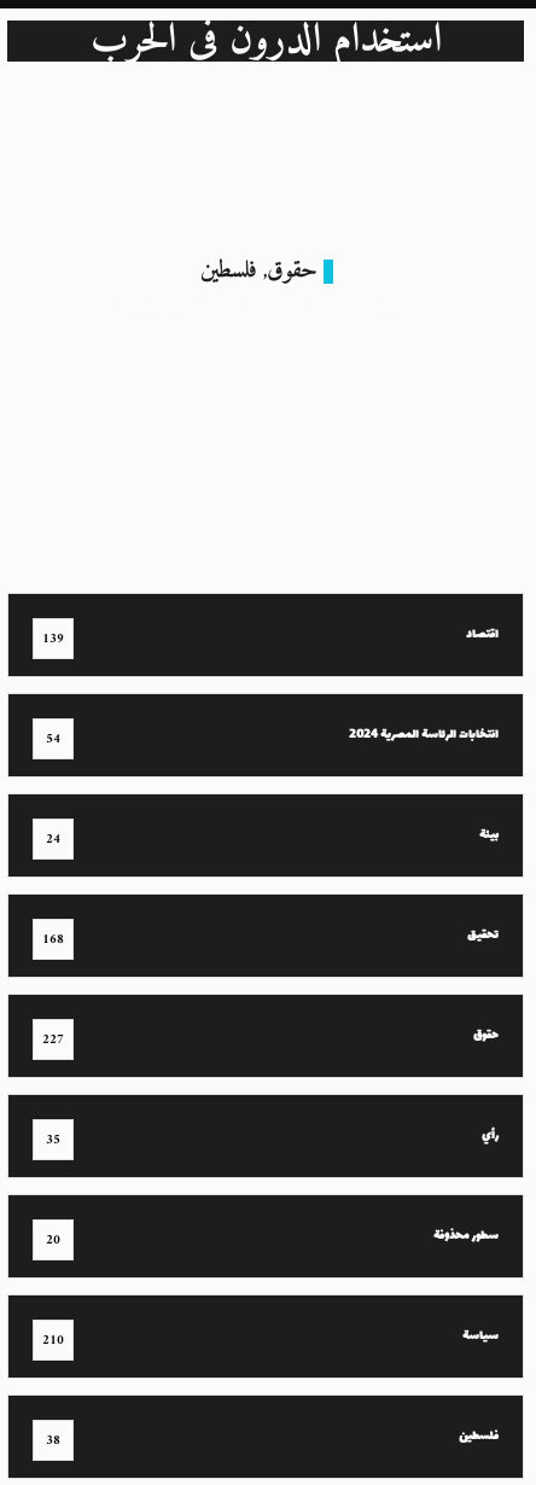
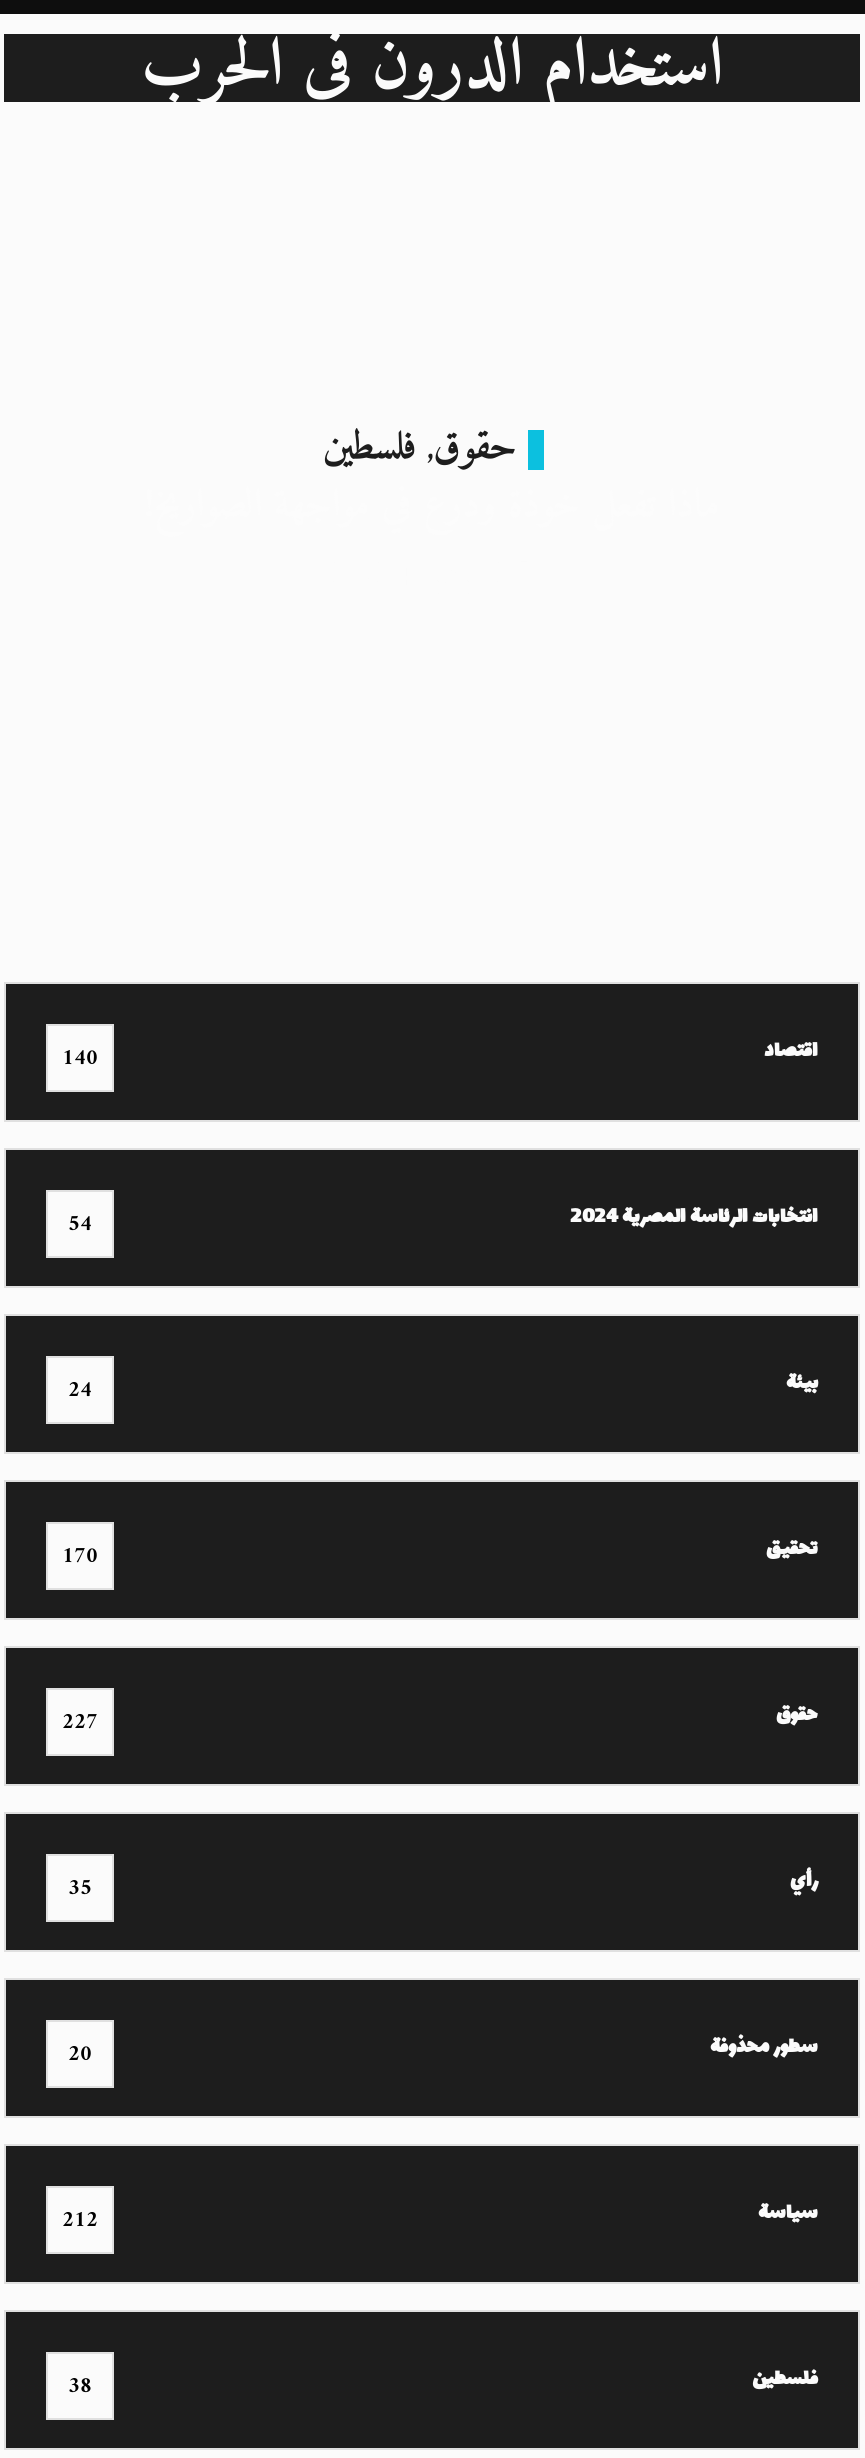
- 139
+ 140

- 168
+ 170

- 210
+ 212
